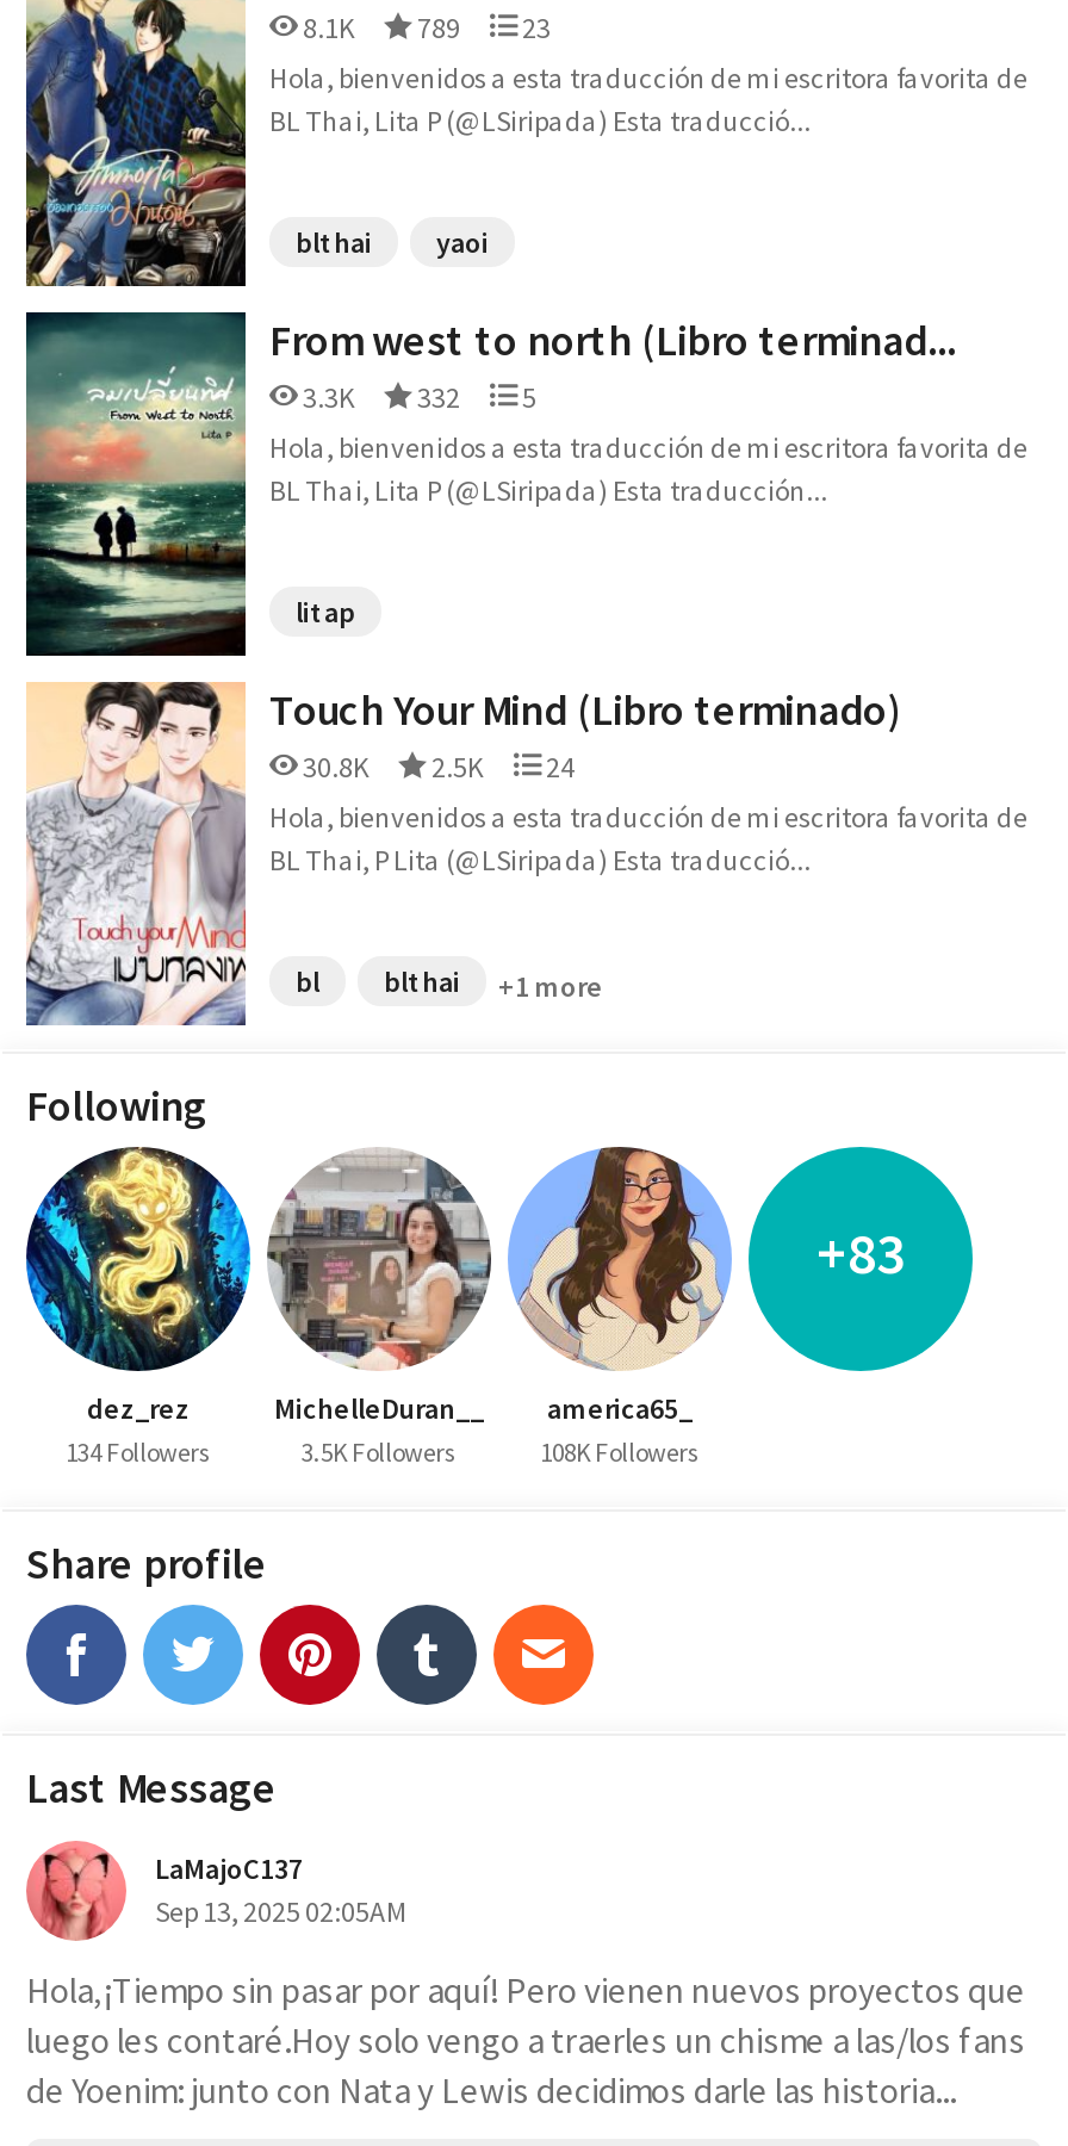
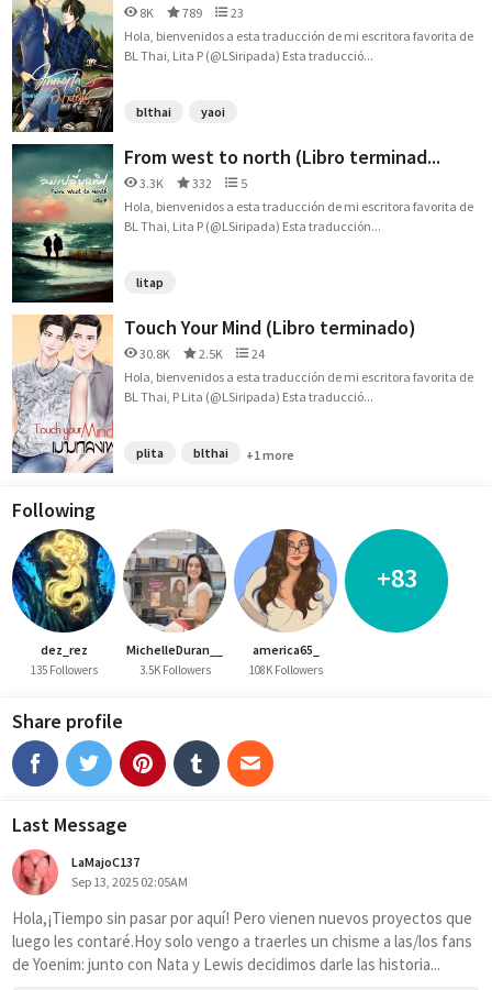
- 8.1K 789 23
+ 8K 789 23

- bl
+ plita

- 134 Followers
+ 135 Followers
